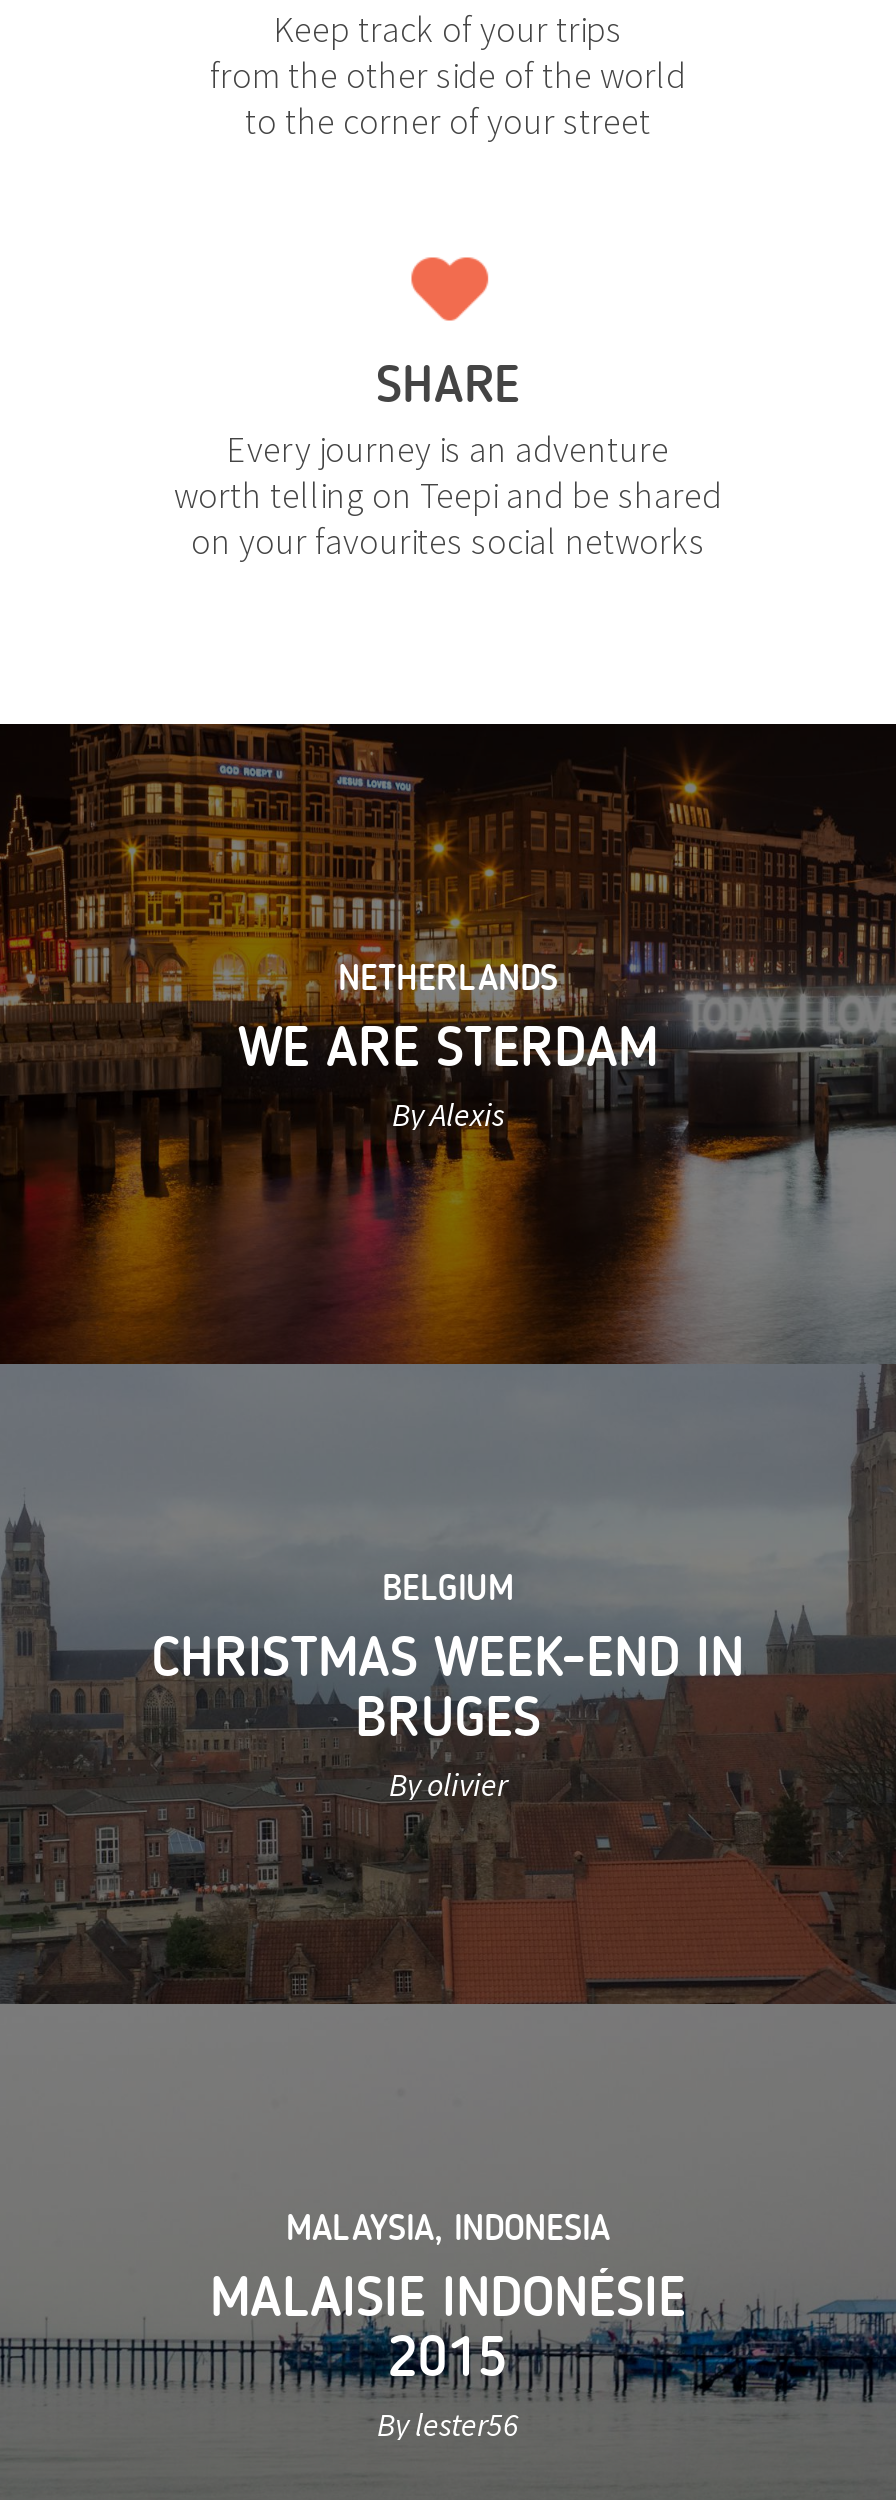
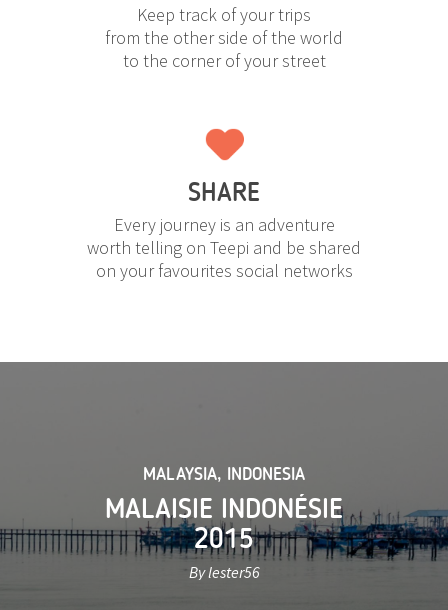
- [image]
- NETHERLANDS
- WE ARE STERDAM
- By Alexis

- BELGIUM
- CHRISTMAS WEEK-END IN
- BRUGES
- By olivier
